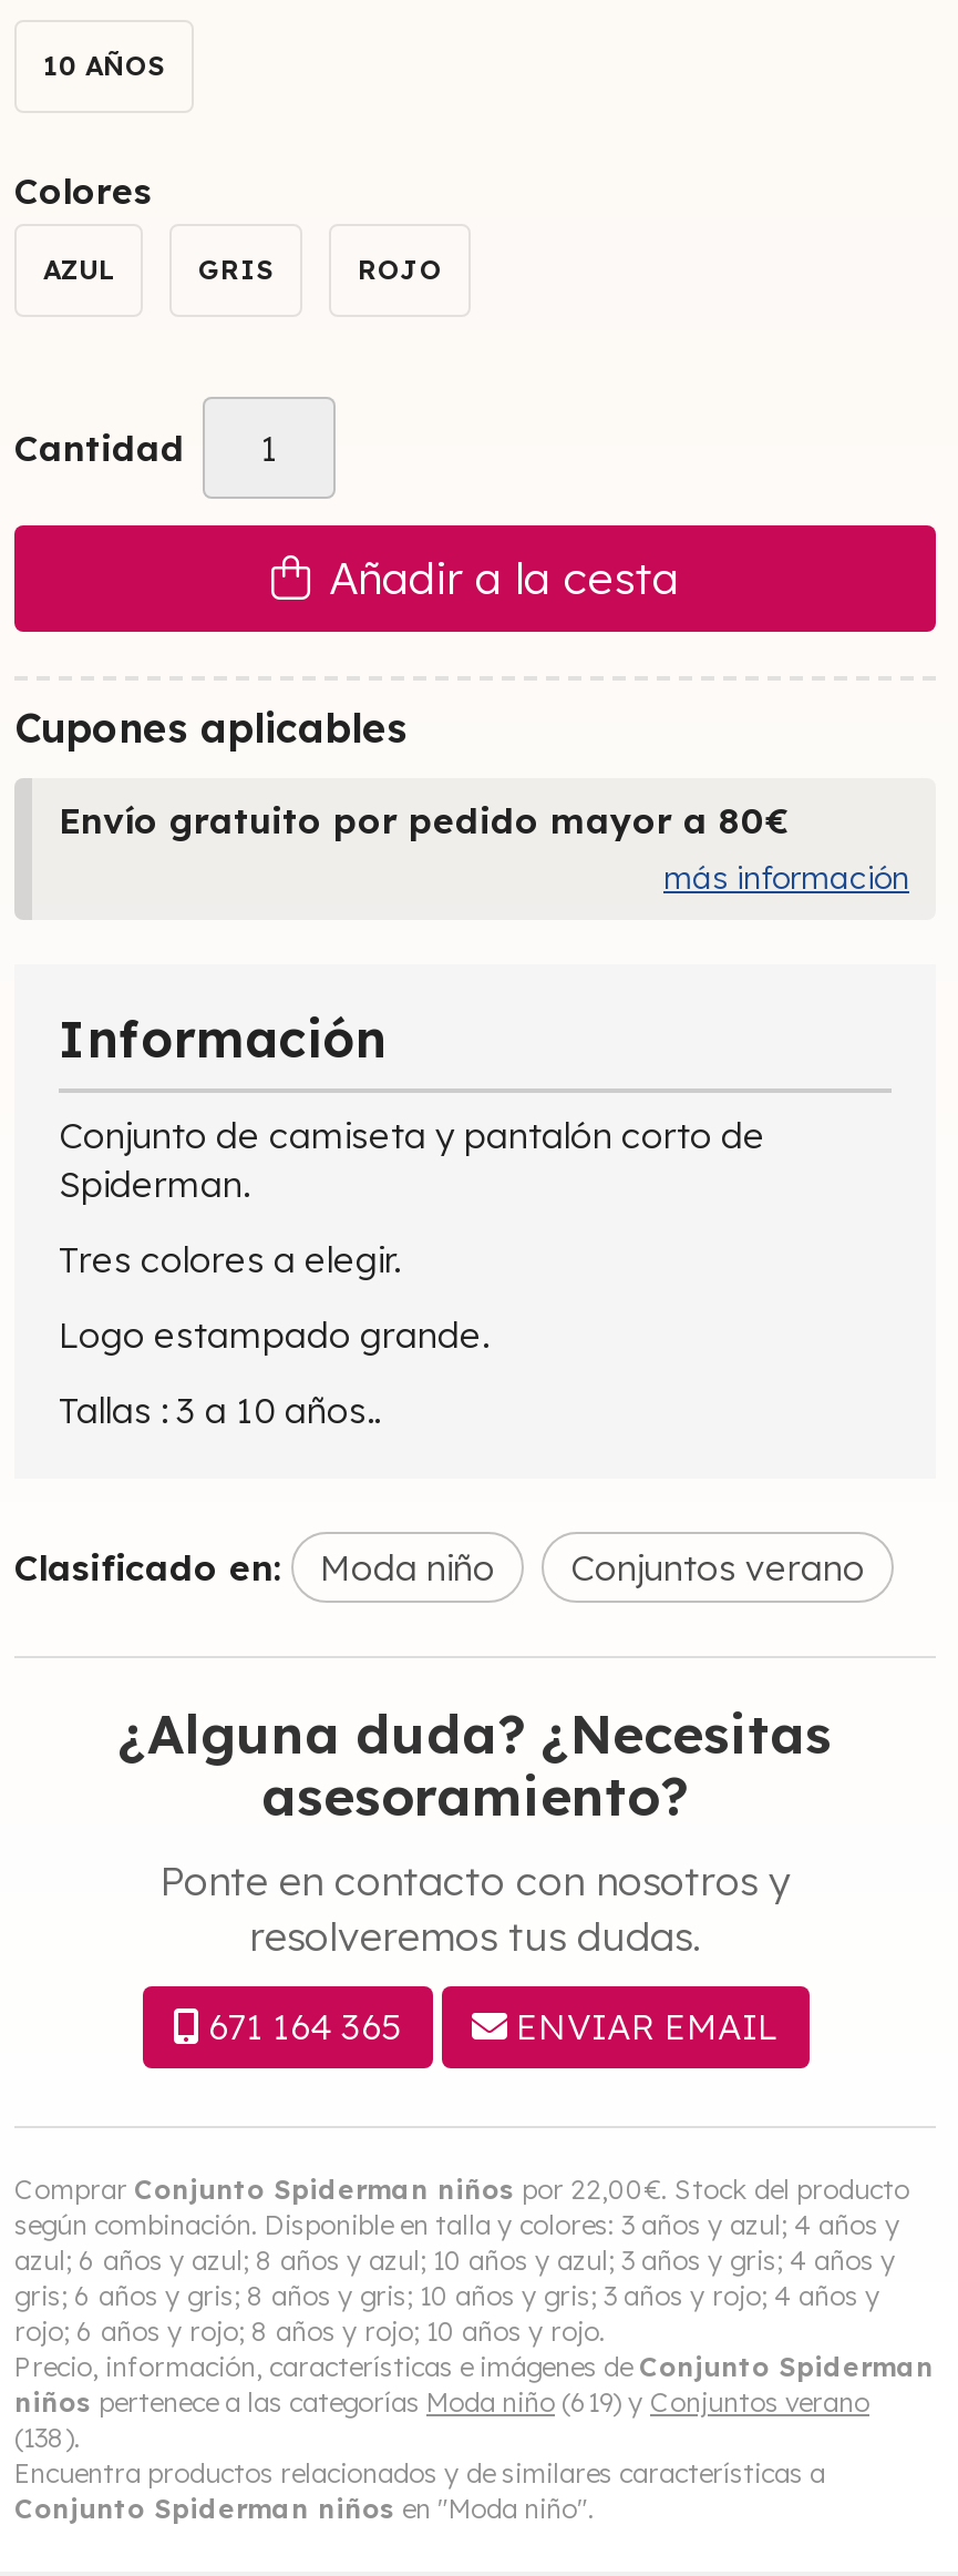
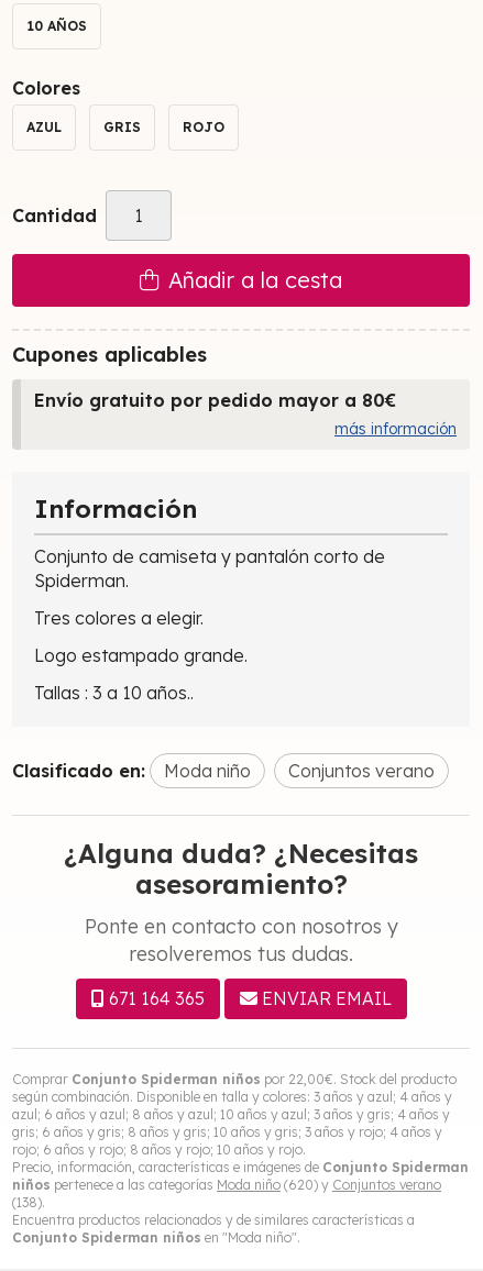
- niños pertenece a las categorías Moda niño (619) y Conjuntos verano
+ niños pertenece a las categorías Moda niño (620) y Conjuntos verano
